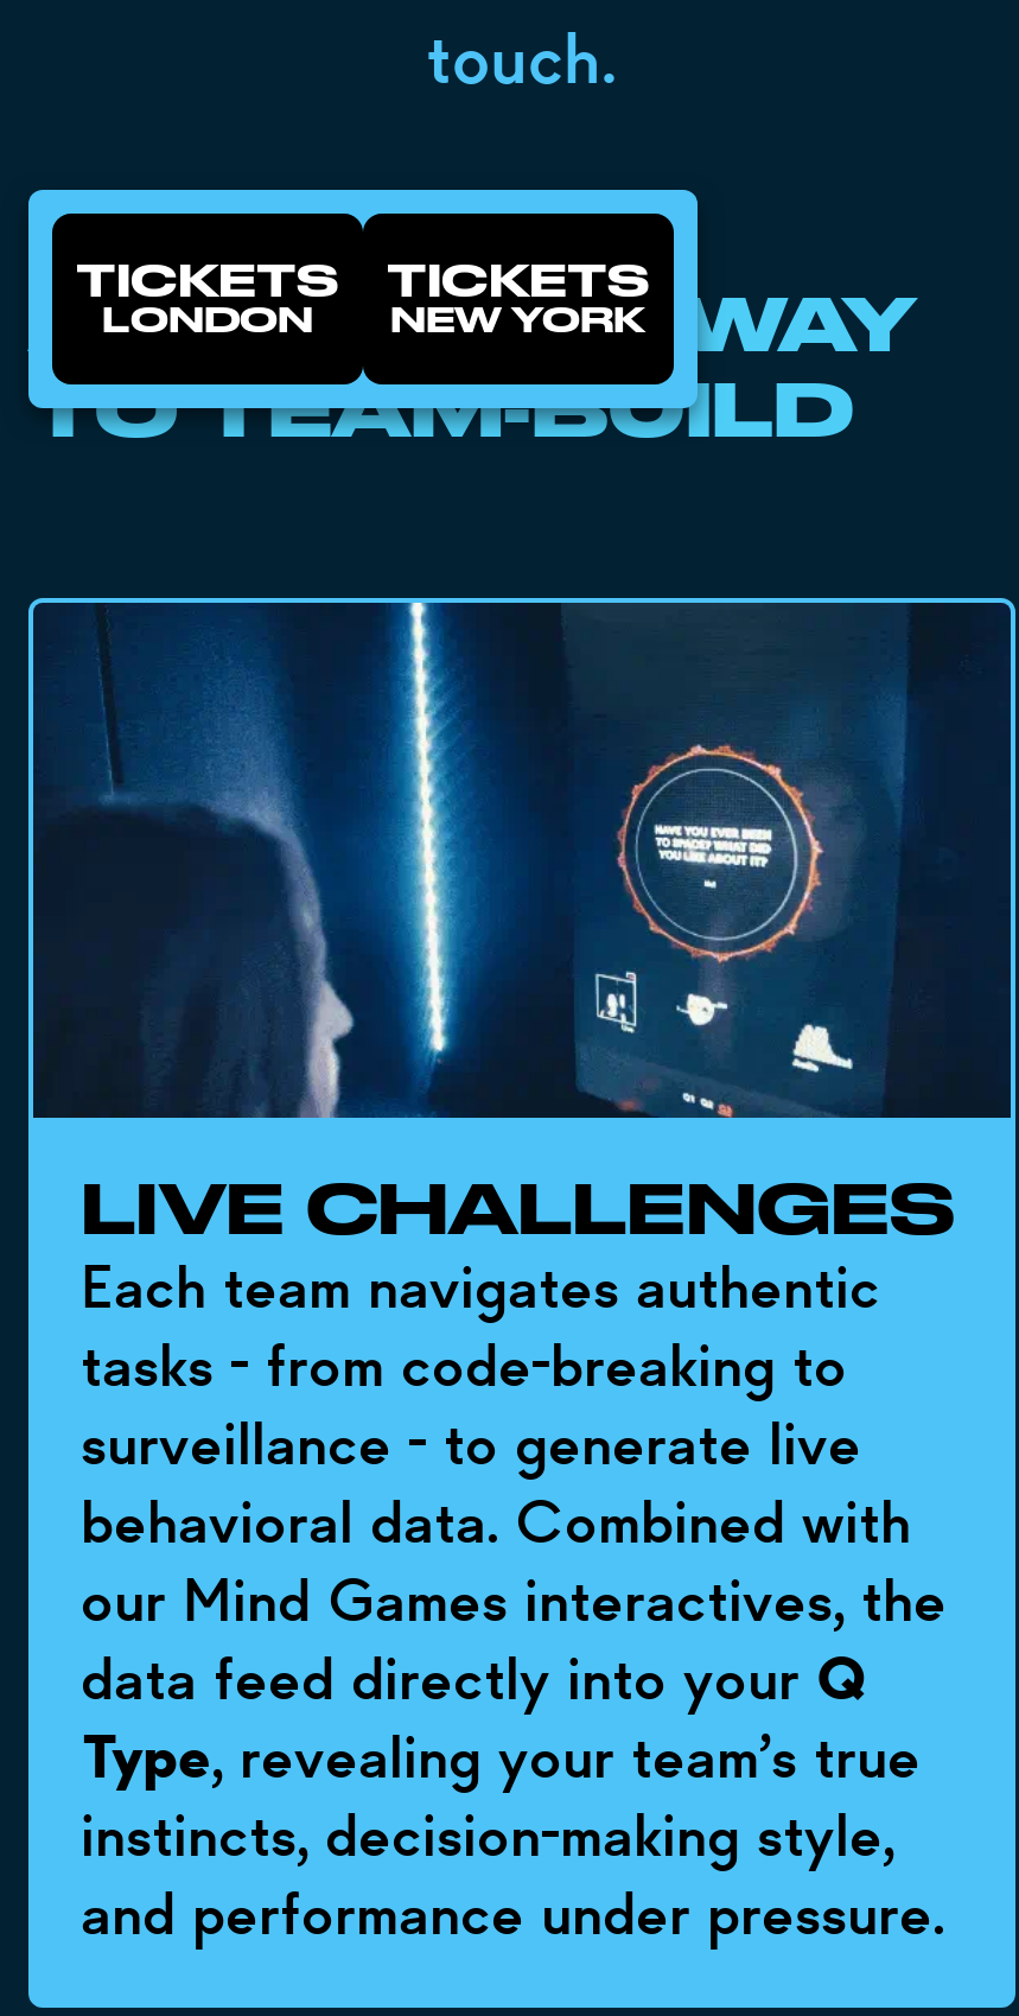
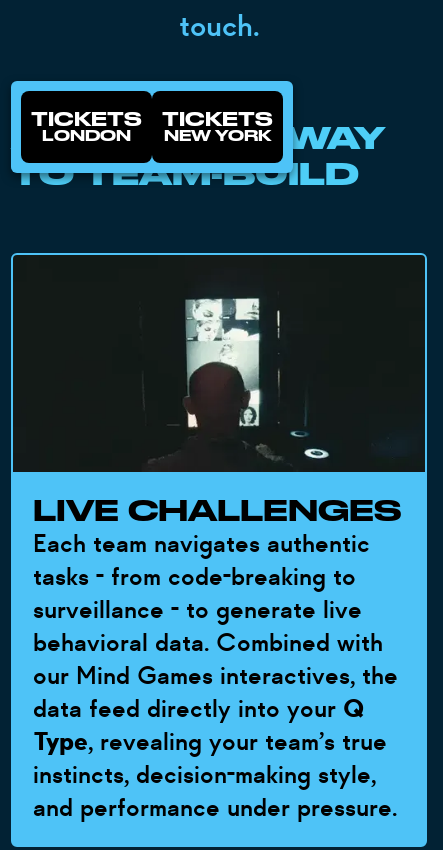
- [image]
+ [image]
